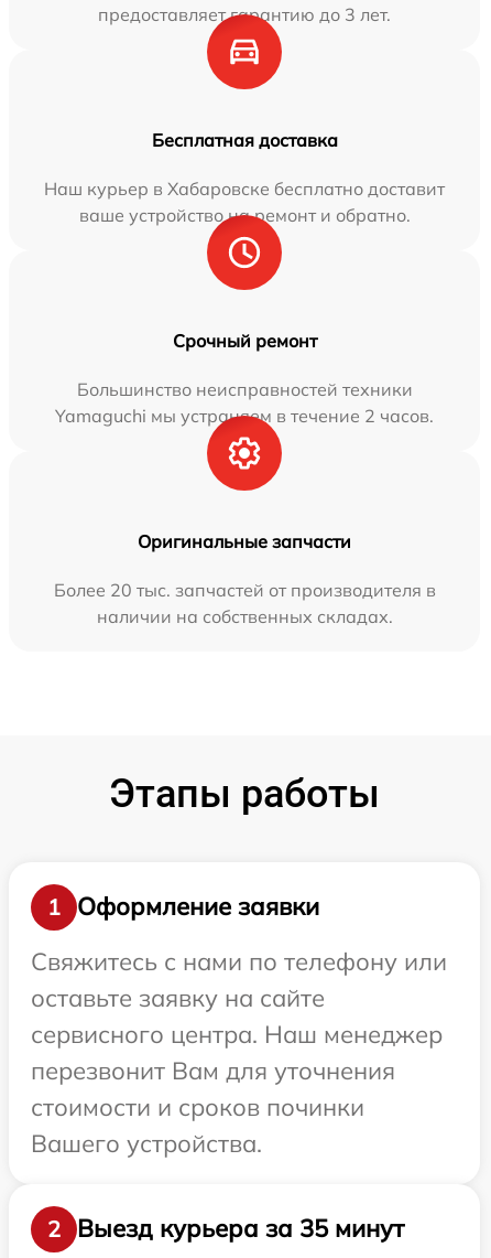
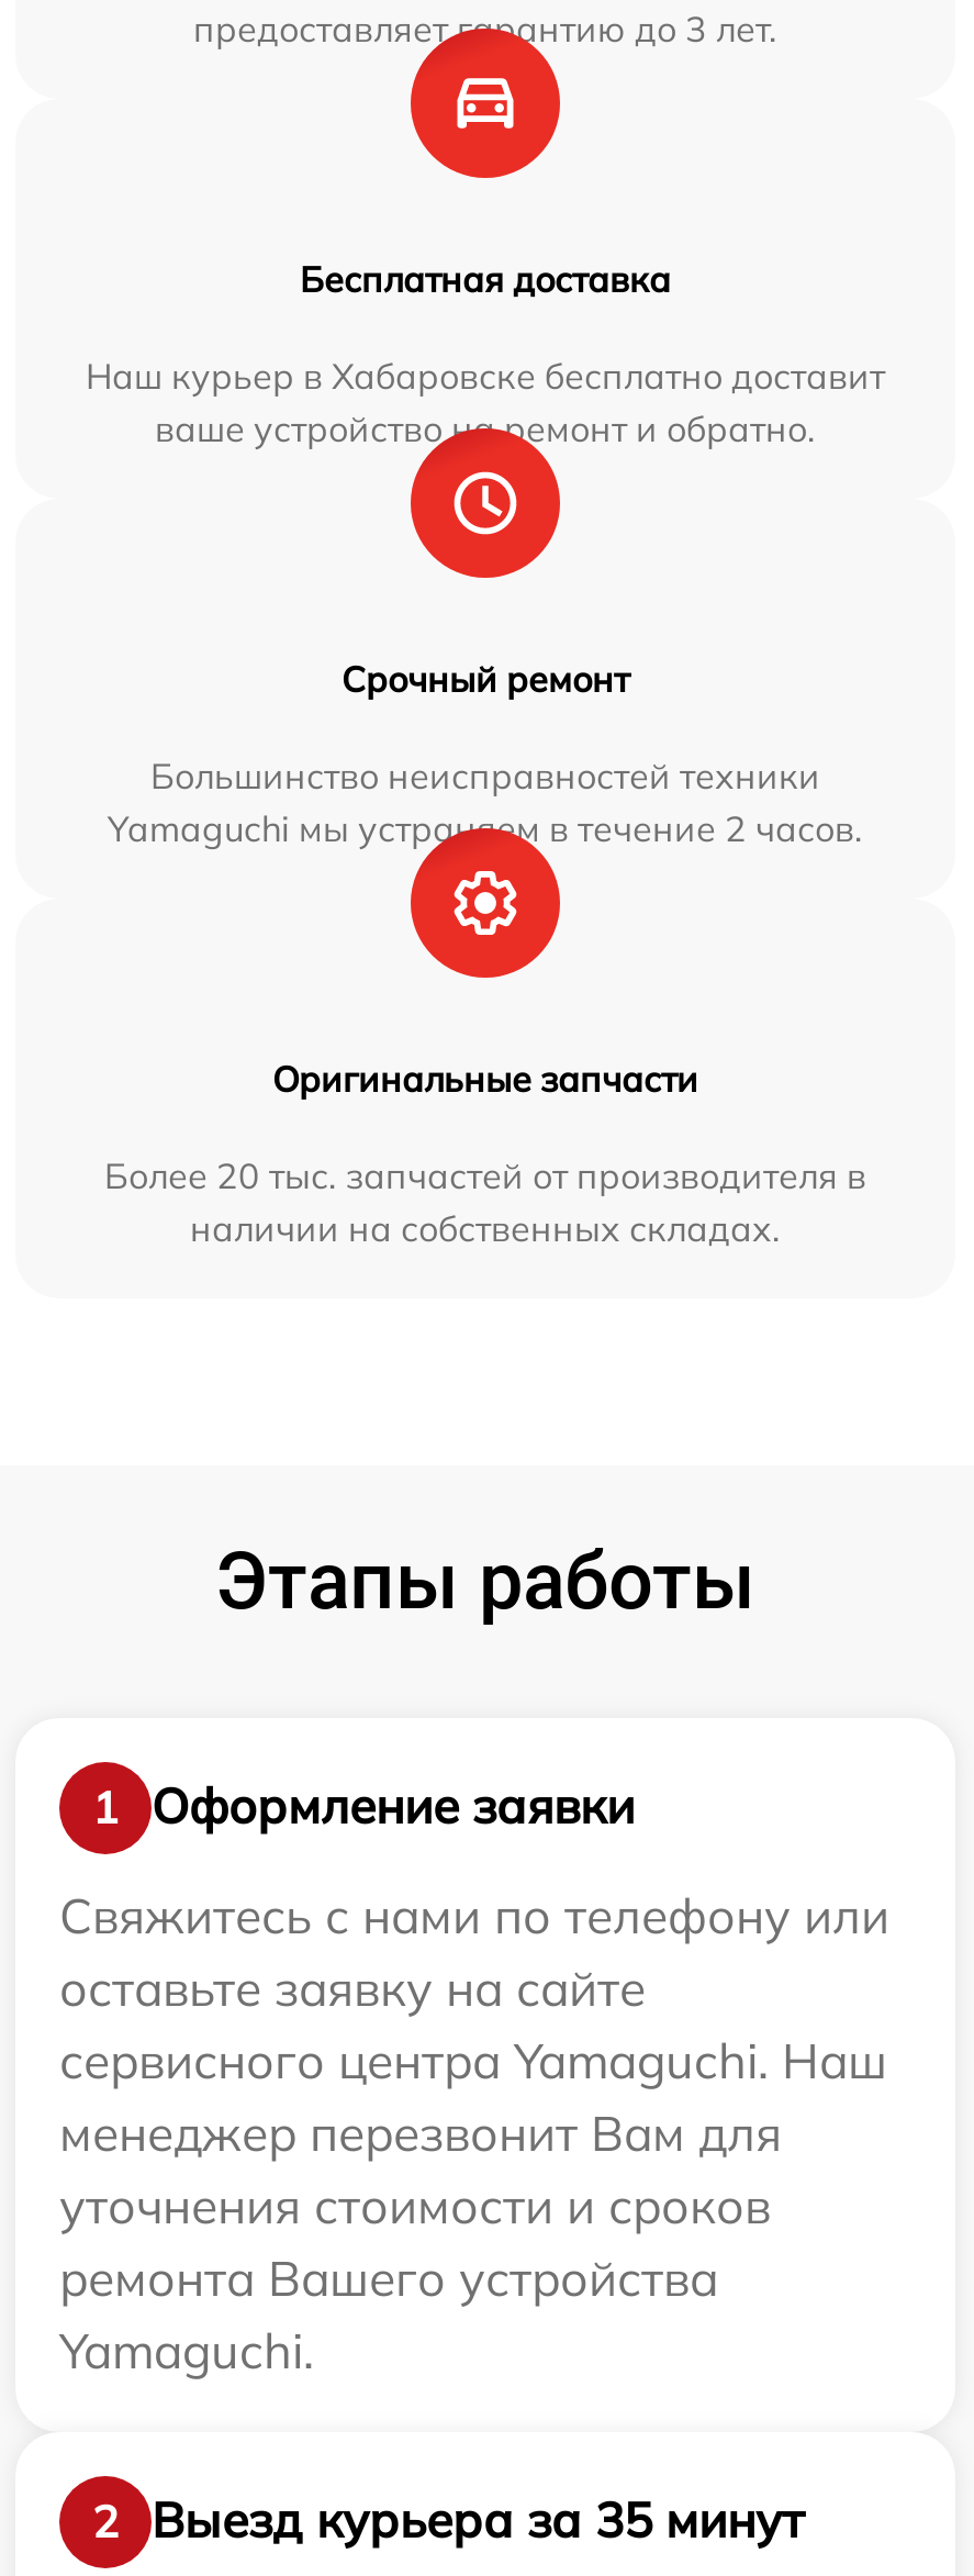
- сервисного центра. Наш менеджер
- перезвонит Вам для уточнения
- стоимости и сроков починки
- Вашего устройства.
+ сервисного центра Yamaguchi. Наш
+ менеджер перезвонит Вам для
+ уточнения стоимости и сроков
+ ремонта Вашего устройства
+ Yamaguchi.
